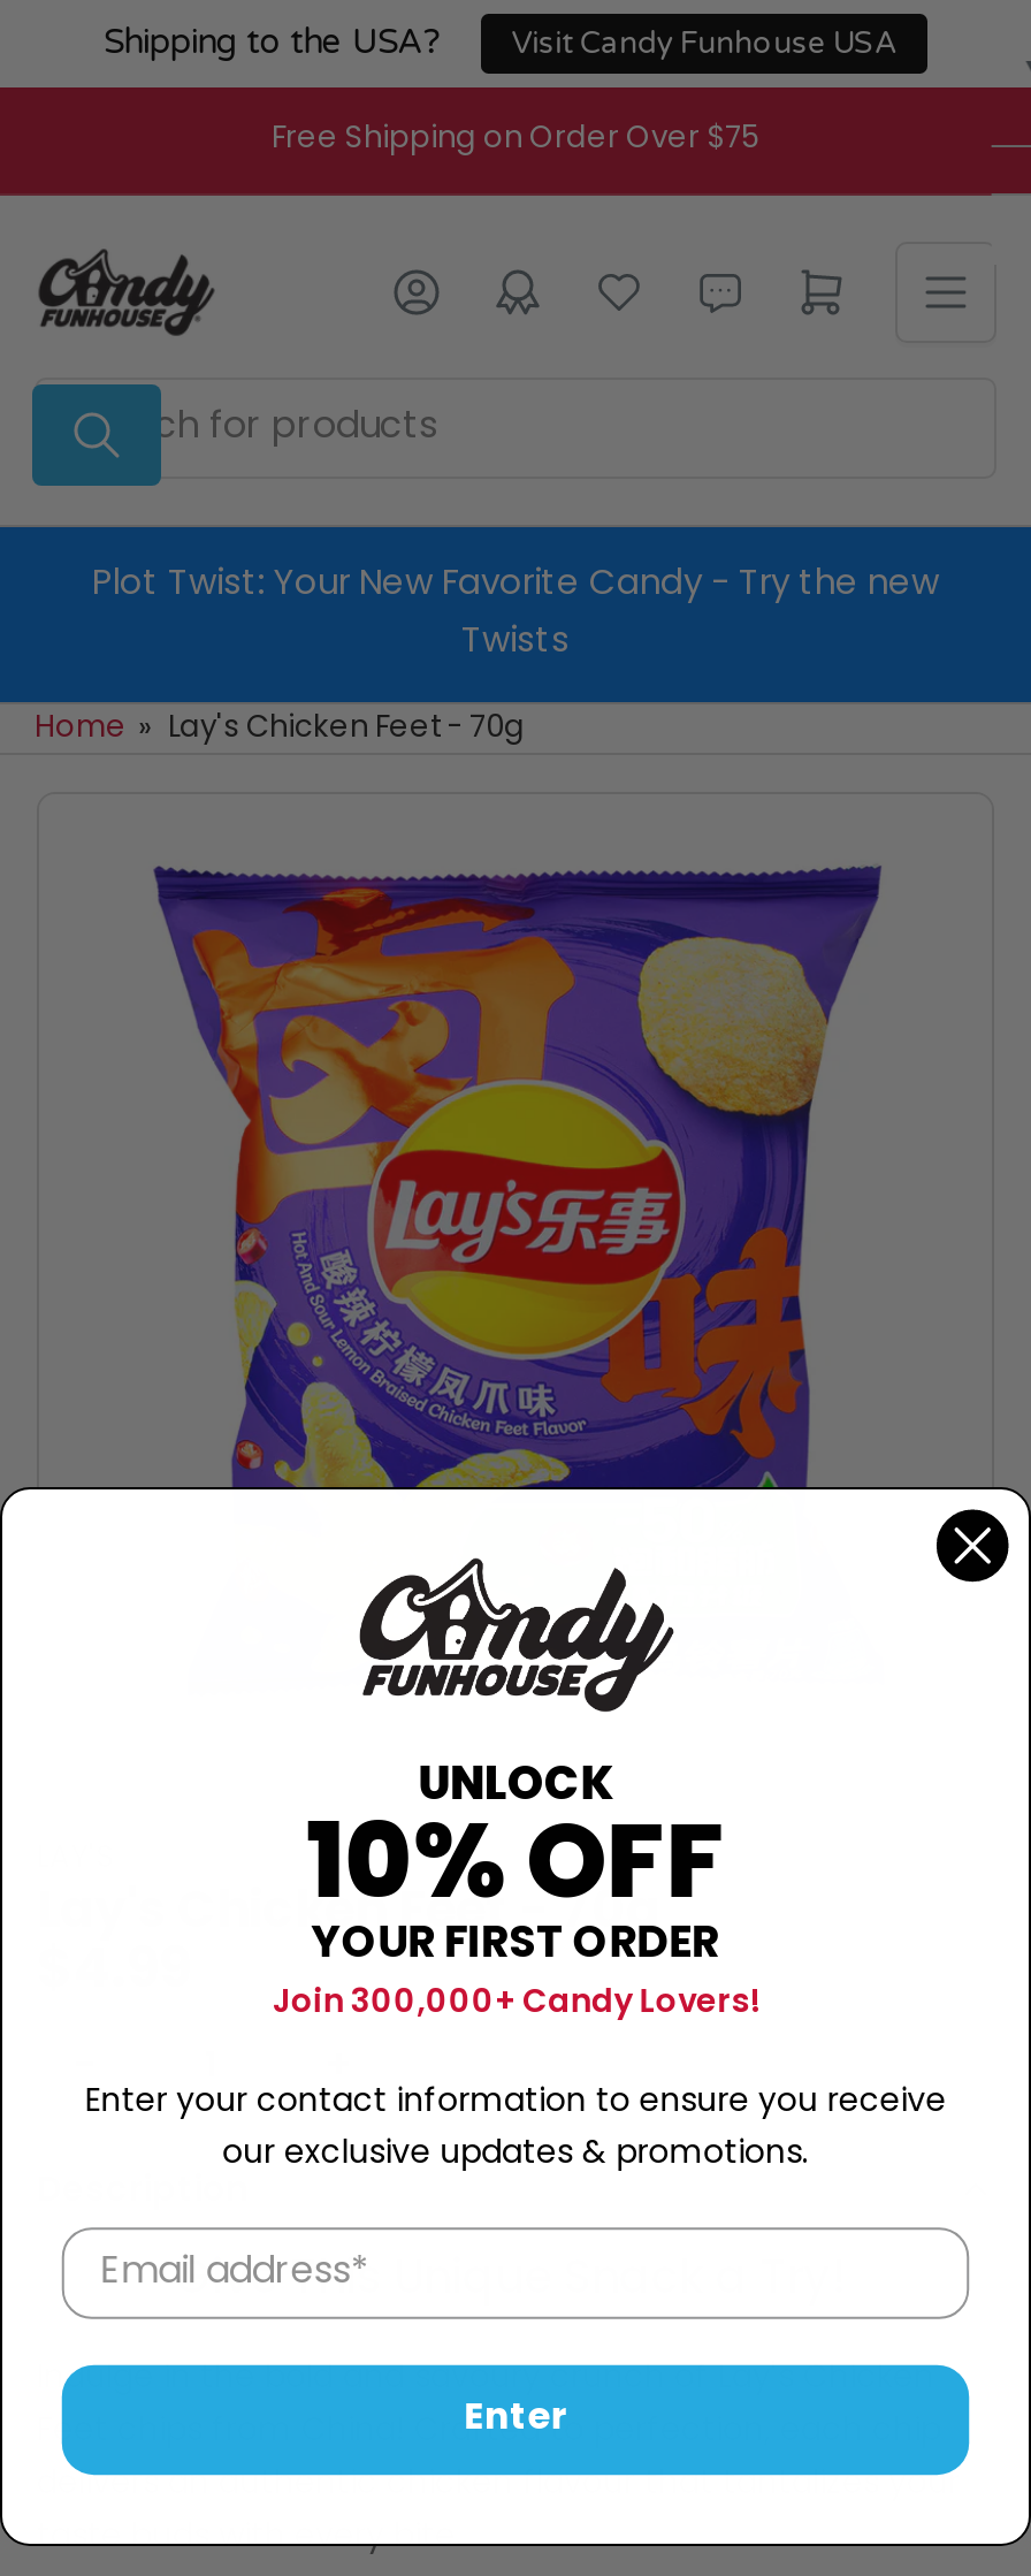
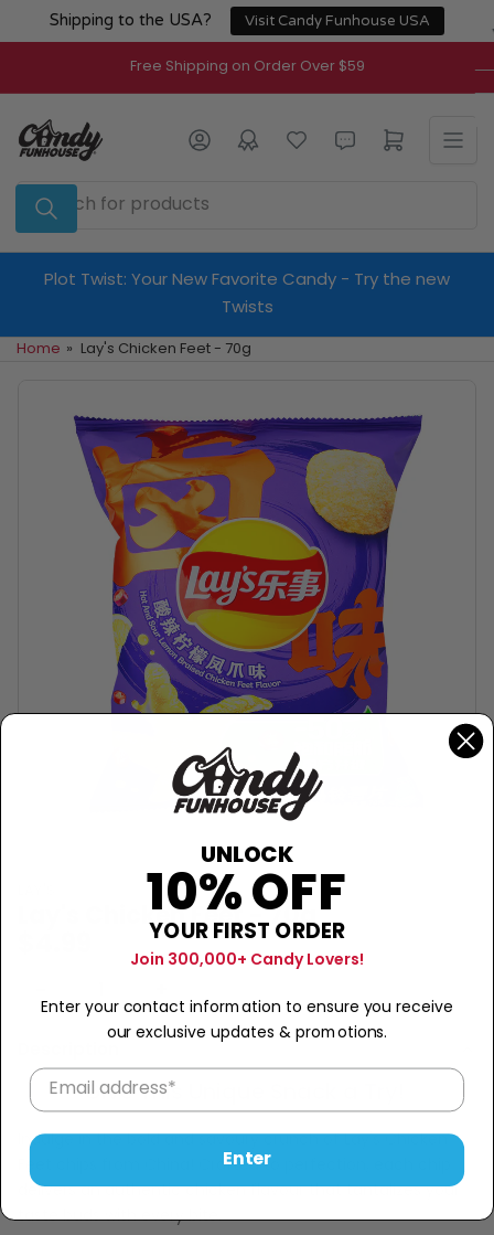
- Free Shipping on Order Over $75
+ Free Shipping on Order Over $59
